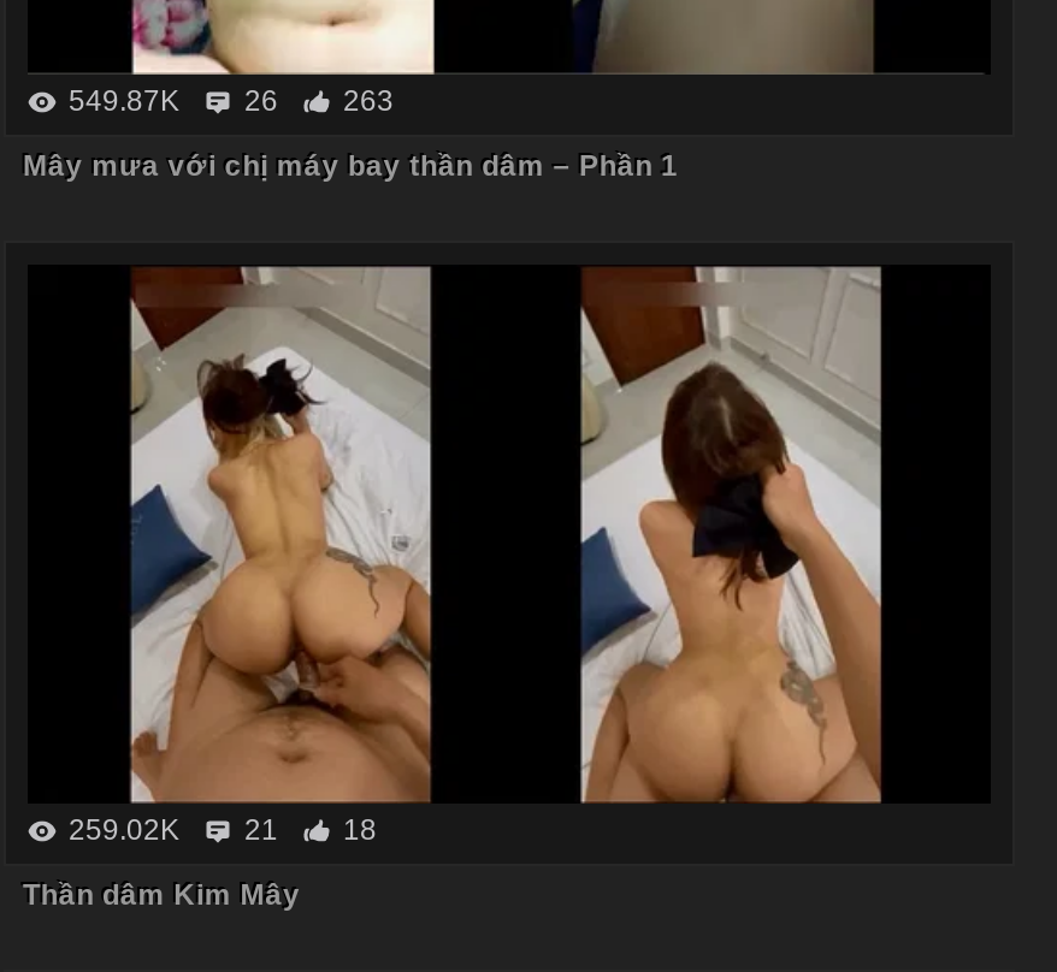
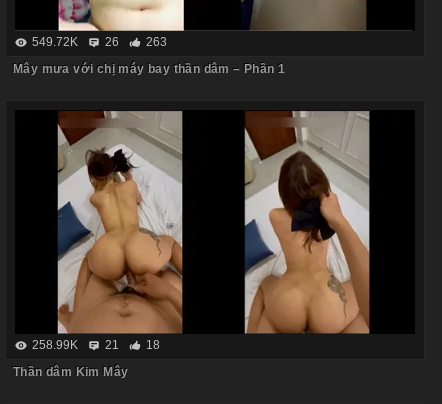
- 549.87K 26 263
+ 549.72K 26 263

- 259.02K 21 18
+ 258.99K 21 18
